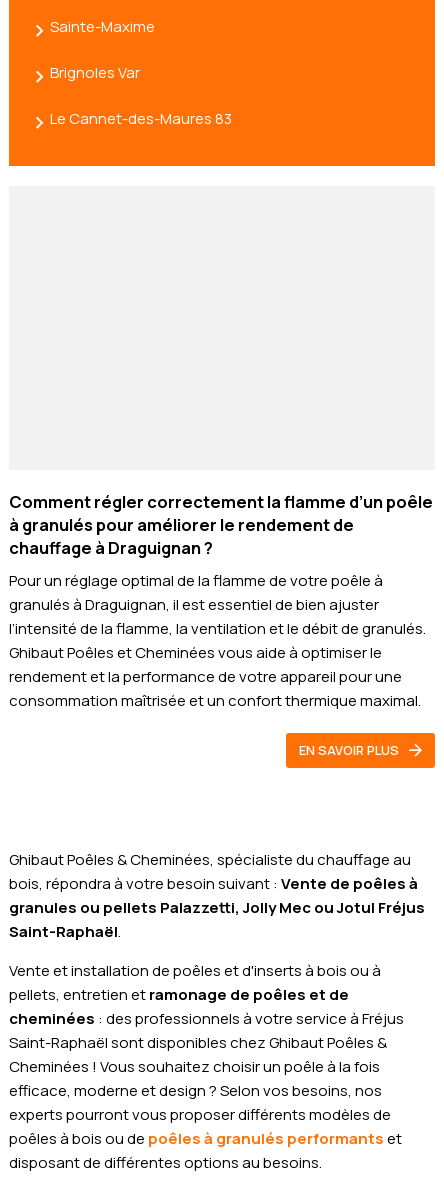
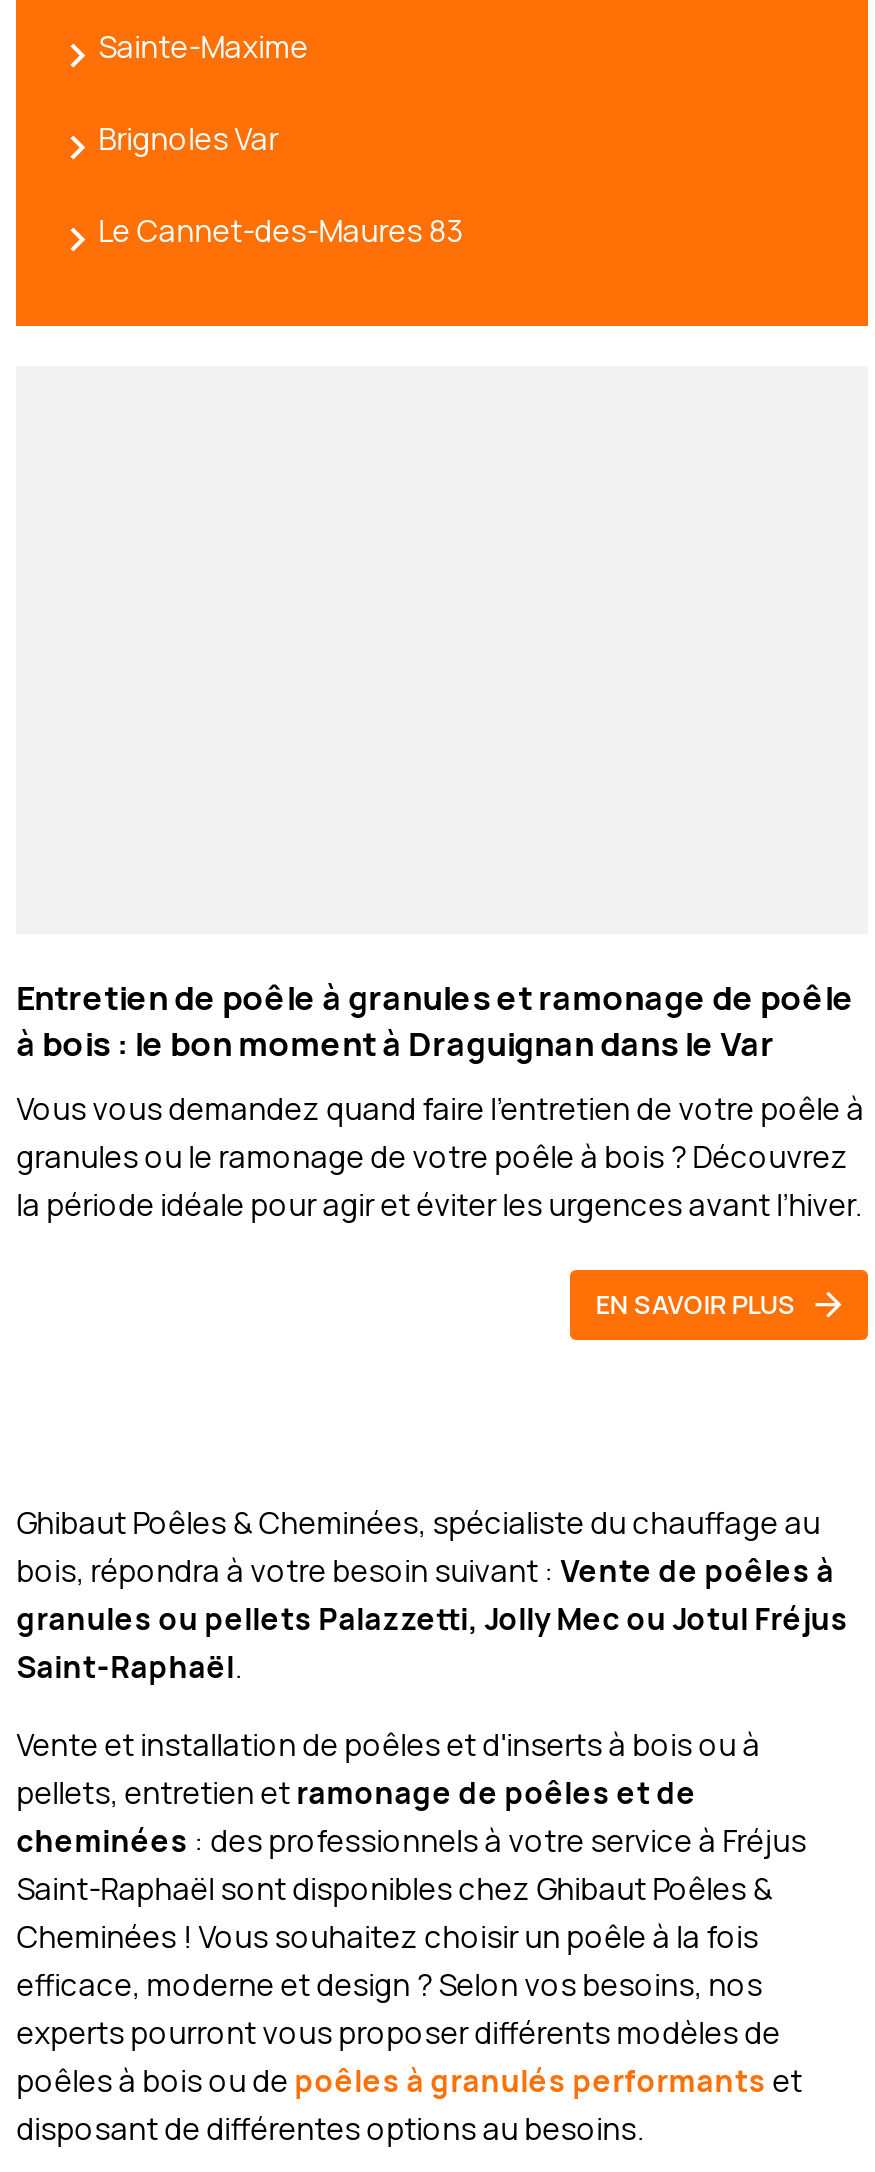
- Comment régler correctement la flamme d’un poêle
- à granulés pour améliorer le rendement de
- chauffage à Draguignan ?
+ Entretien de poêle à granules et ramonage de poêle
+ à bois : le bon moment à Draguignan dans le Var

- Pour un réglage optimal de la flamme de votre poêle à
- granulés à Draguignan, il est essentiel de bien ajuster
- l’intensité de la flamme, la ventilation et le débit de granulés.
- Ghibaut Poêles et Cheminées vous aide à optimiser le
- rendement et la performance de votre appareil pour une
- consommation maîtrisée et un confort thermique maximal.
+ Vous vous demandez quand faire l’entretien de votre poêle à
+ granules ou le ramonage de votre poêle à bois ? Découvrez
+ la période idéale pour agir et éviter les urgences avant l’hiver.
